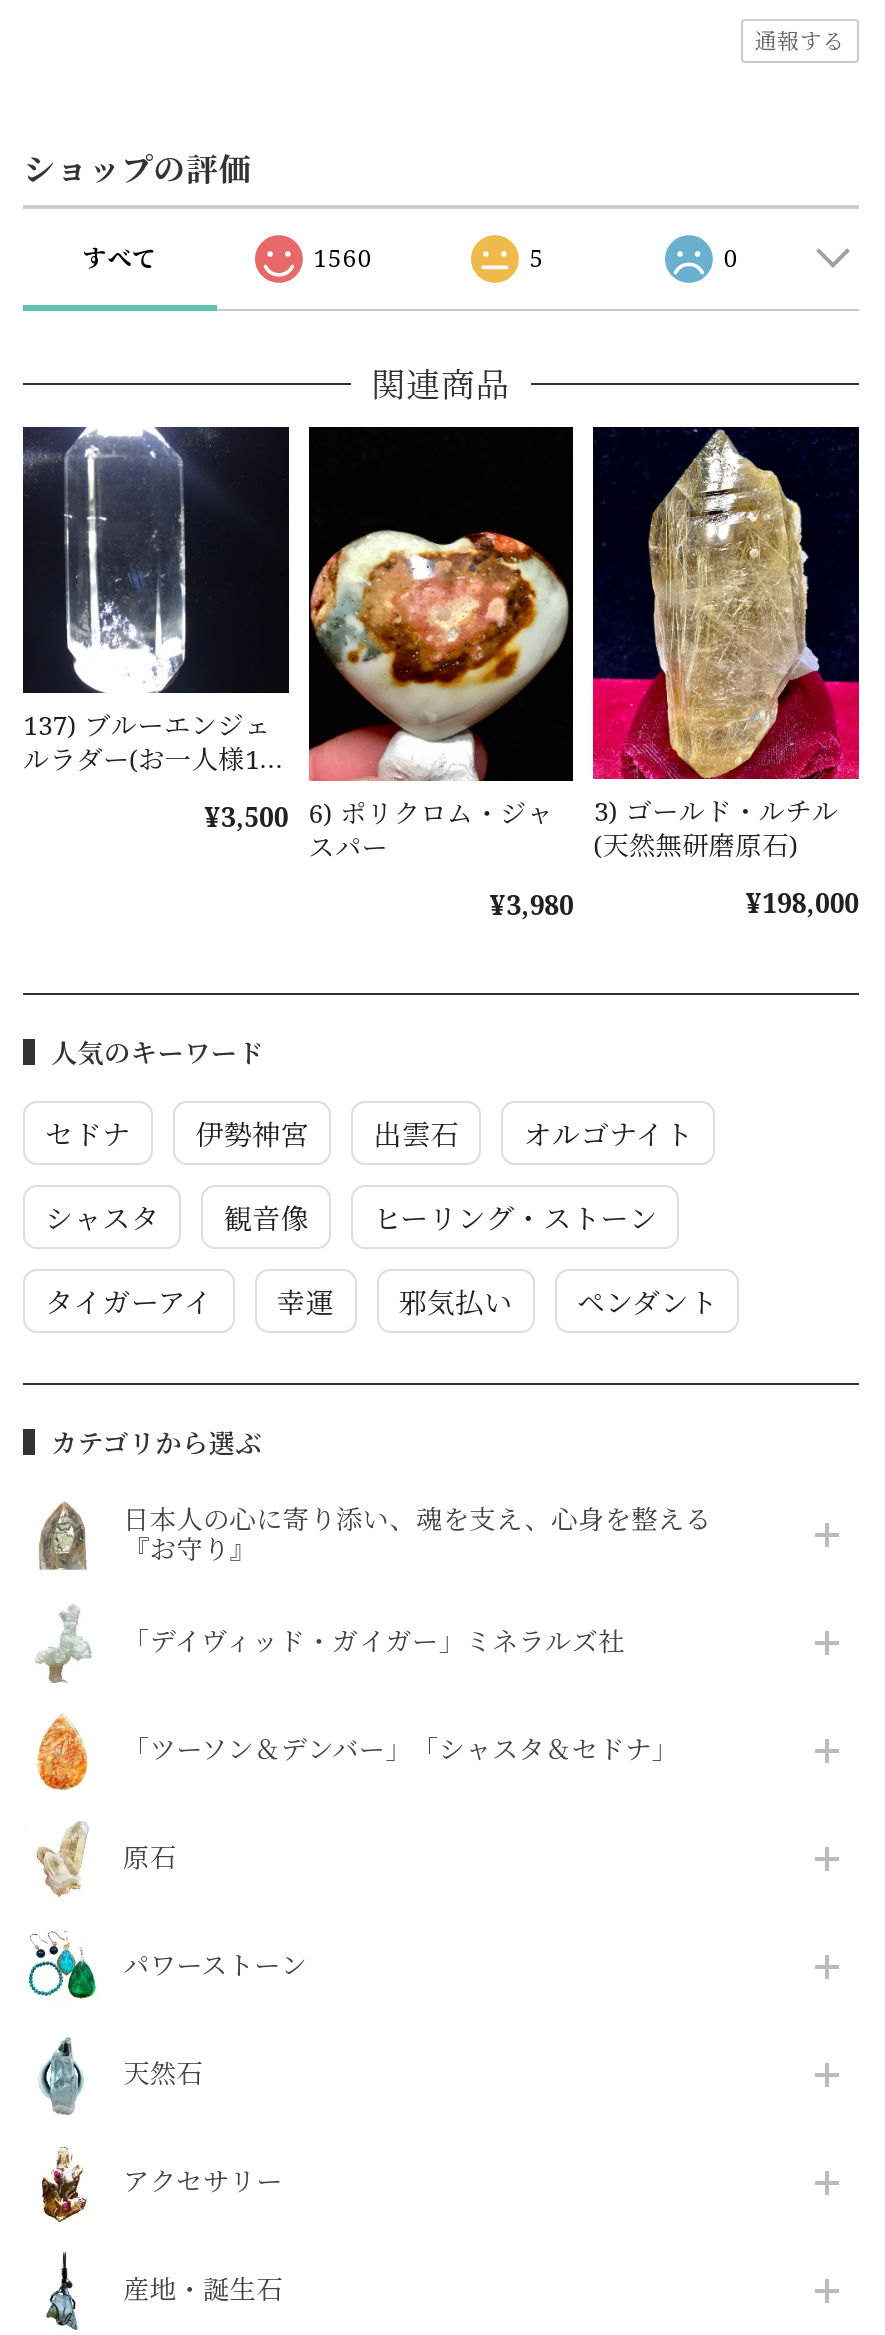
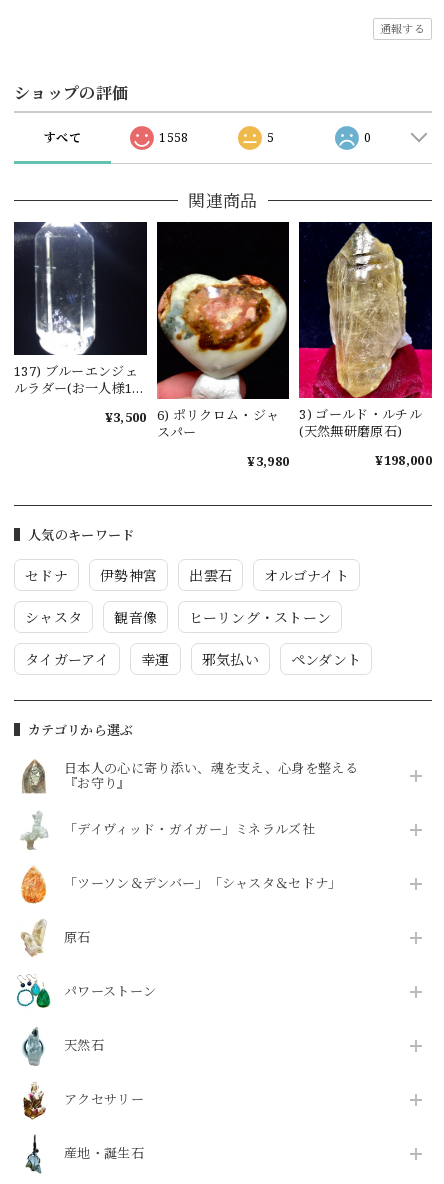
- 1560
+ 1558
